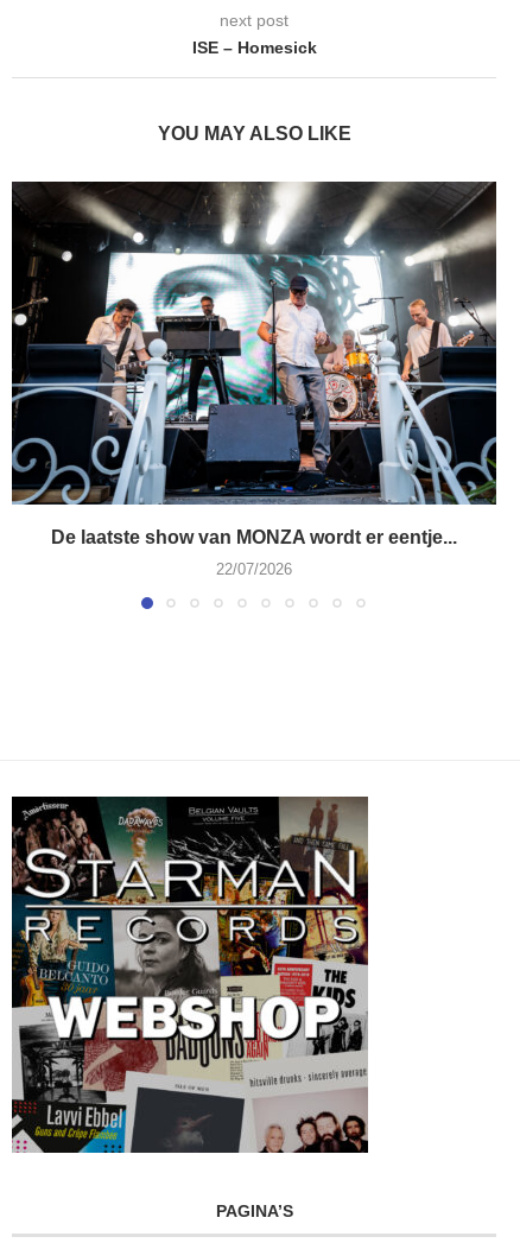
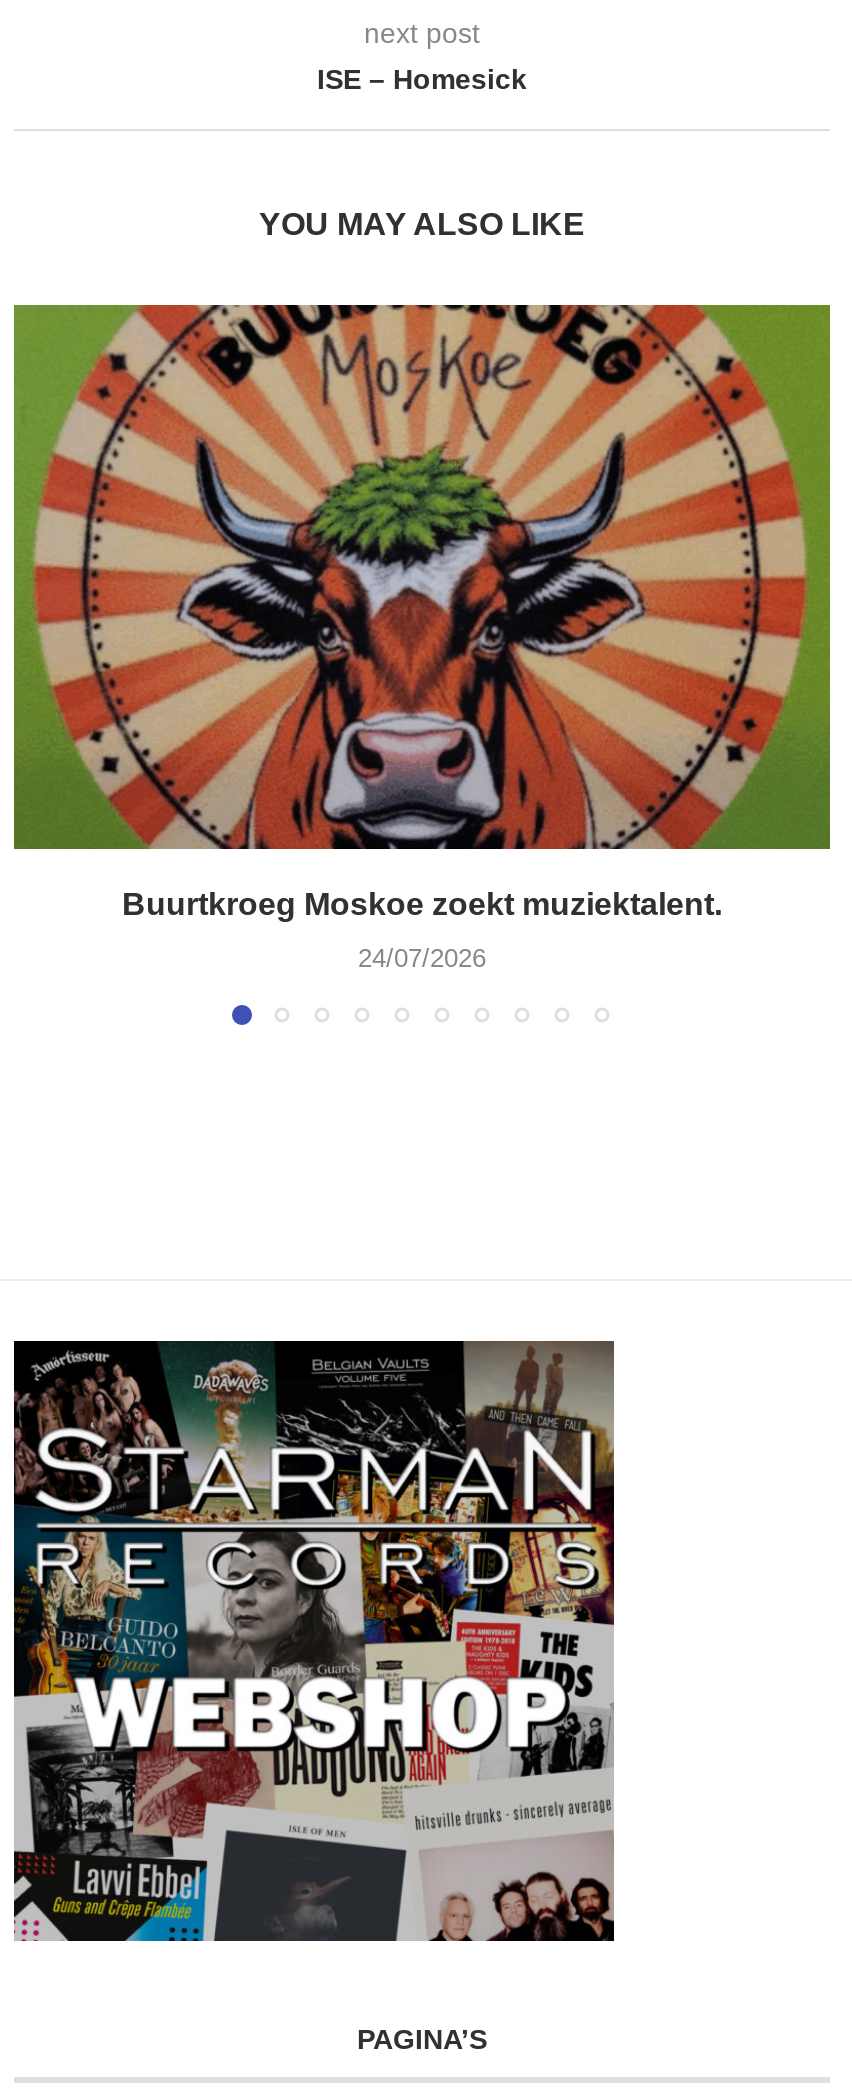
- [image]
- De laatste show van MONZA wordt er eentje...
+ [image]
+ Buurtkroeg Moskoe zoekt muziektalent.

- 22/07/2026
+ 24/07/2026
